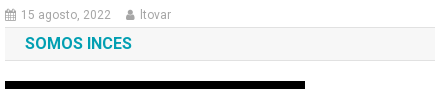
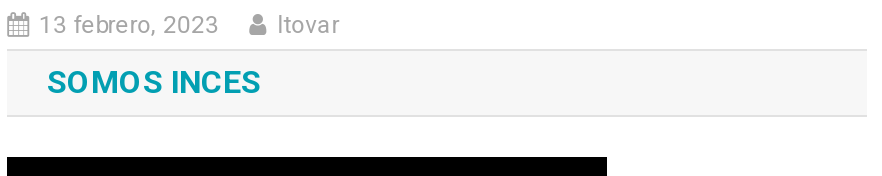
- 15 agosto, 2022
+ 13 febrero, 2023
